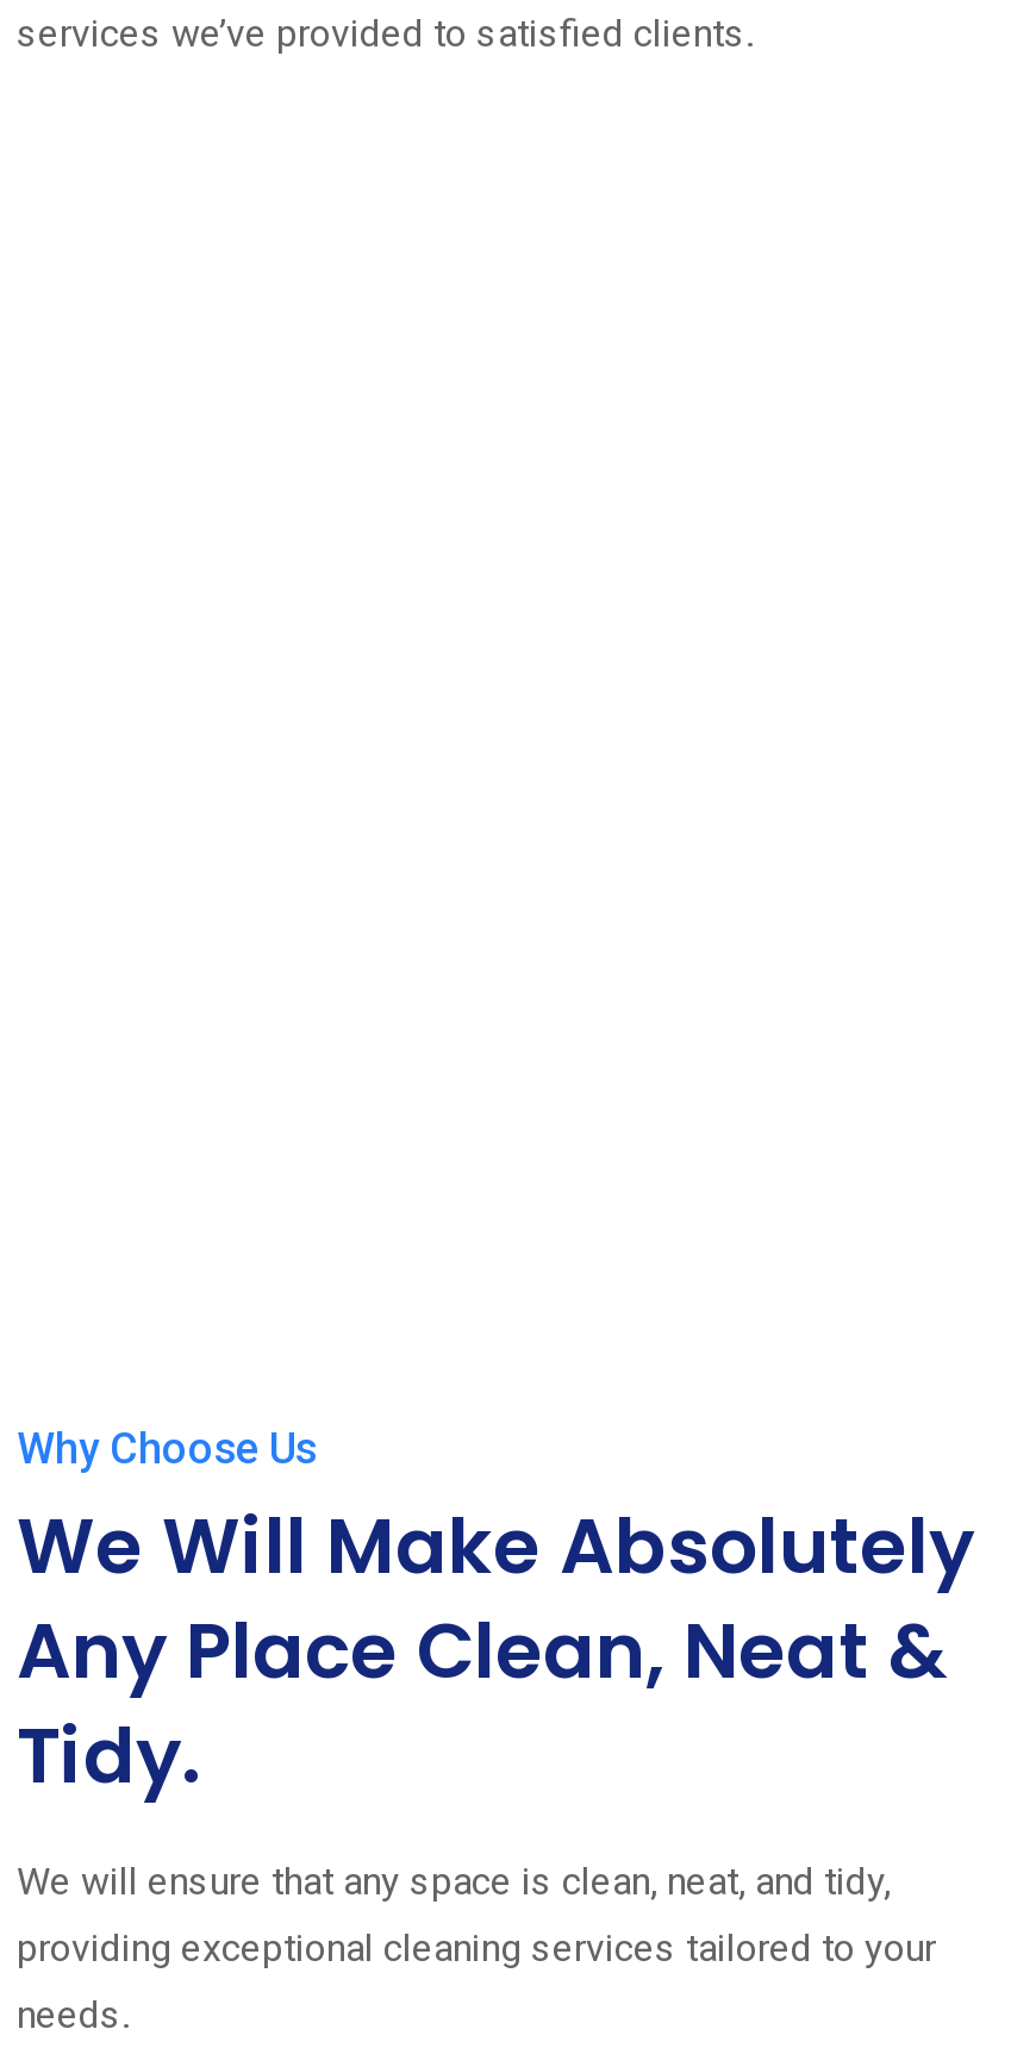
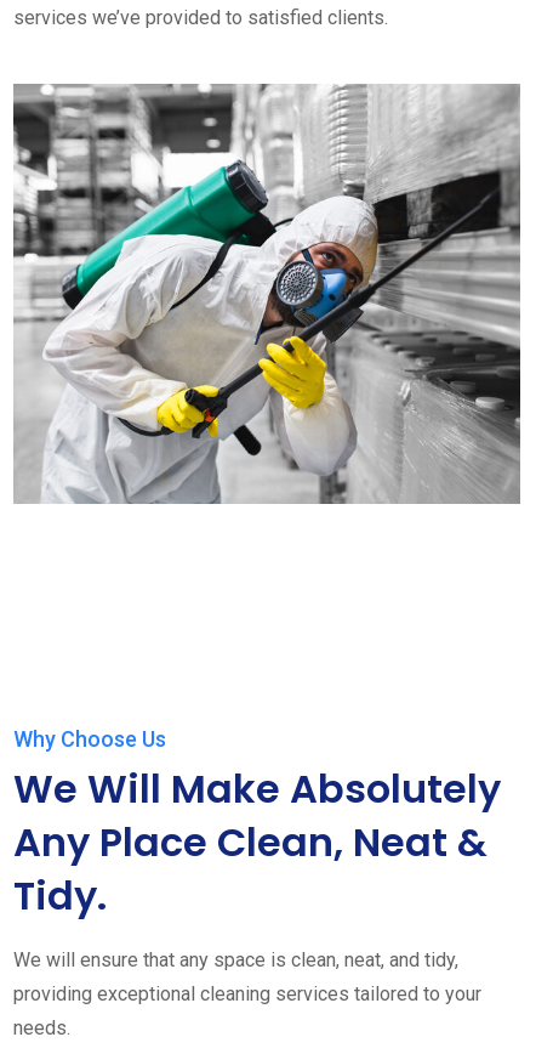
+ [image]
